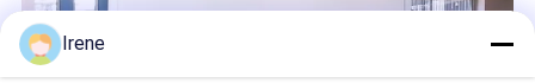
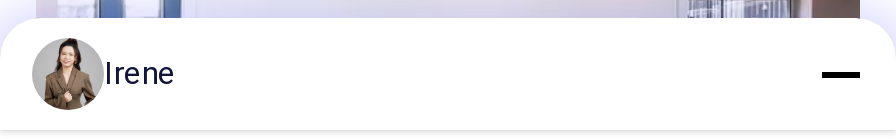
- [image]
+ [image]
